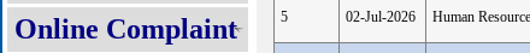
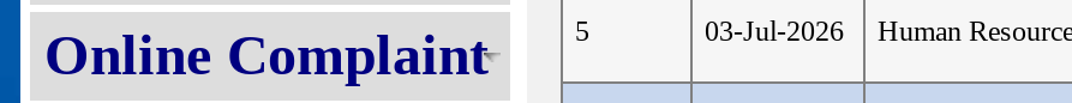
- 02-Jul-2026 Human Resource
+ 03-Jul-2026 Human Resource
